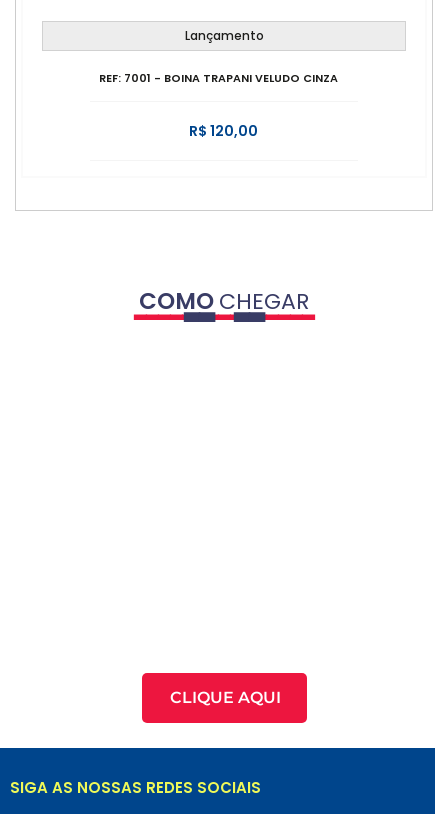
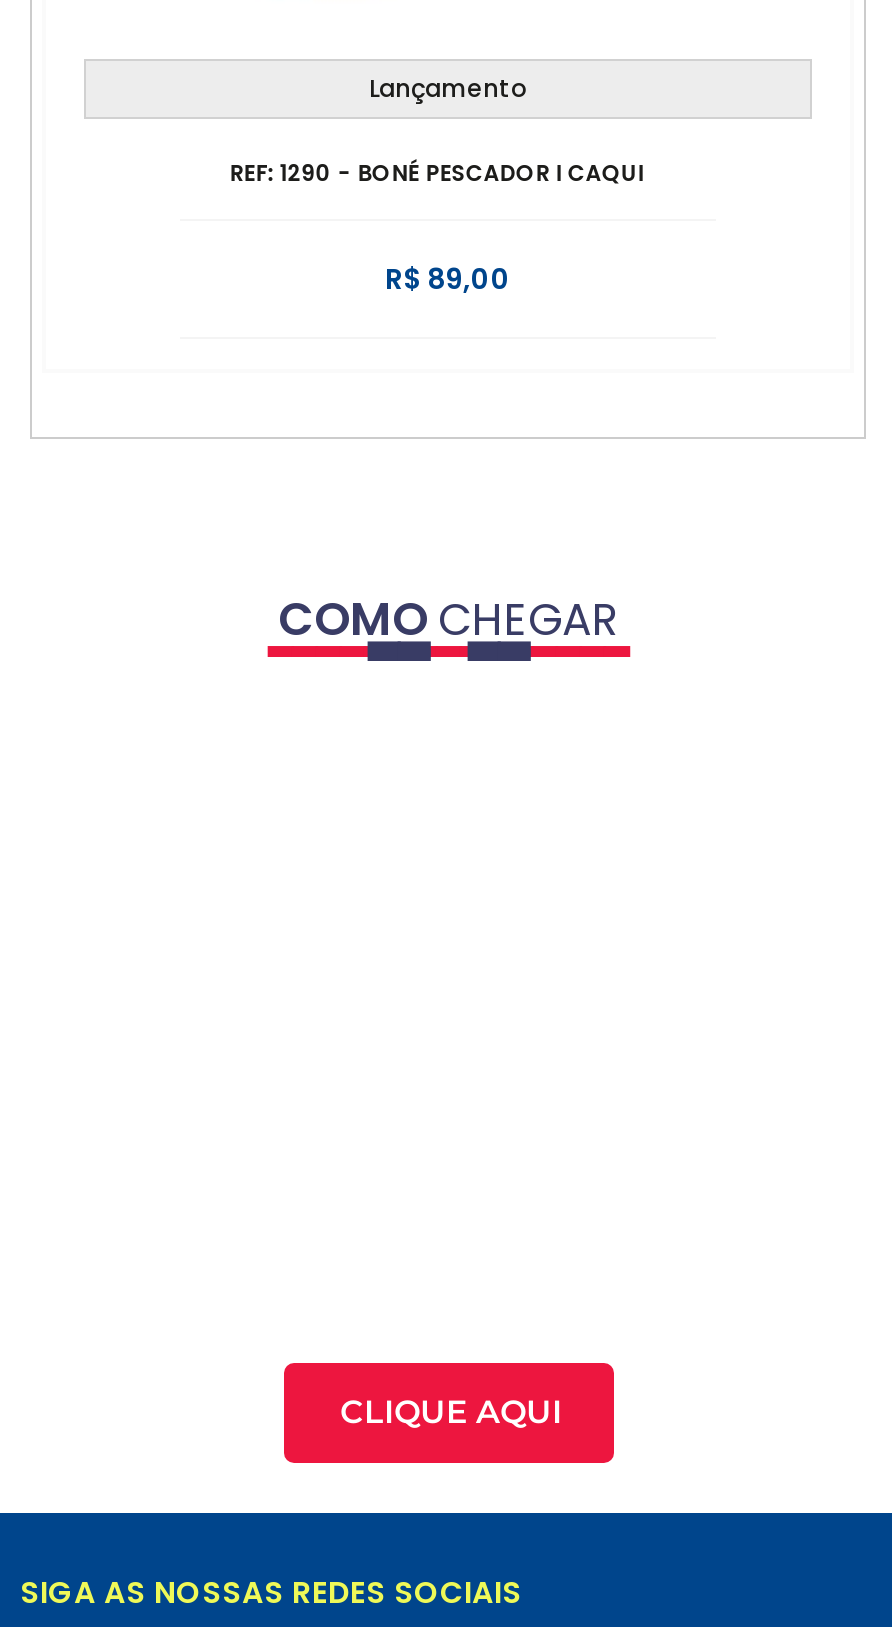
- REF: 7001 - BOINA TRAPANI VELUDO CINZA
+ REF: 1290 - BONÉ PESCADOR I CAQUI

- R$ 120,00
+ R$ 89,00
